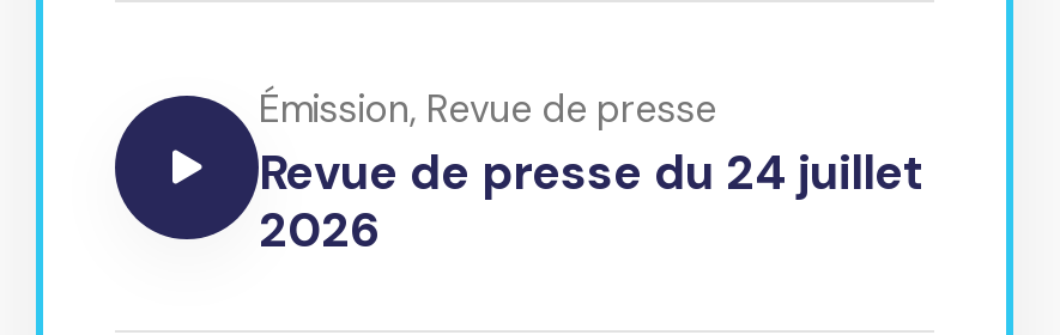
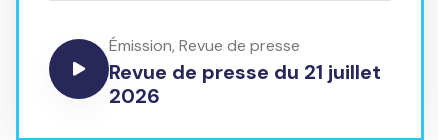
- Revue de presse du 24 juillet
+ Revue de presse du 21 juillet
